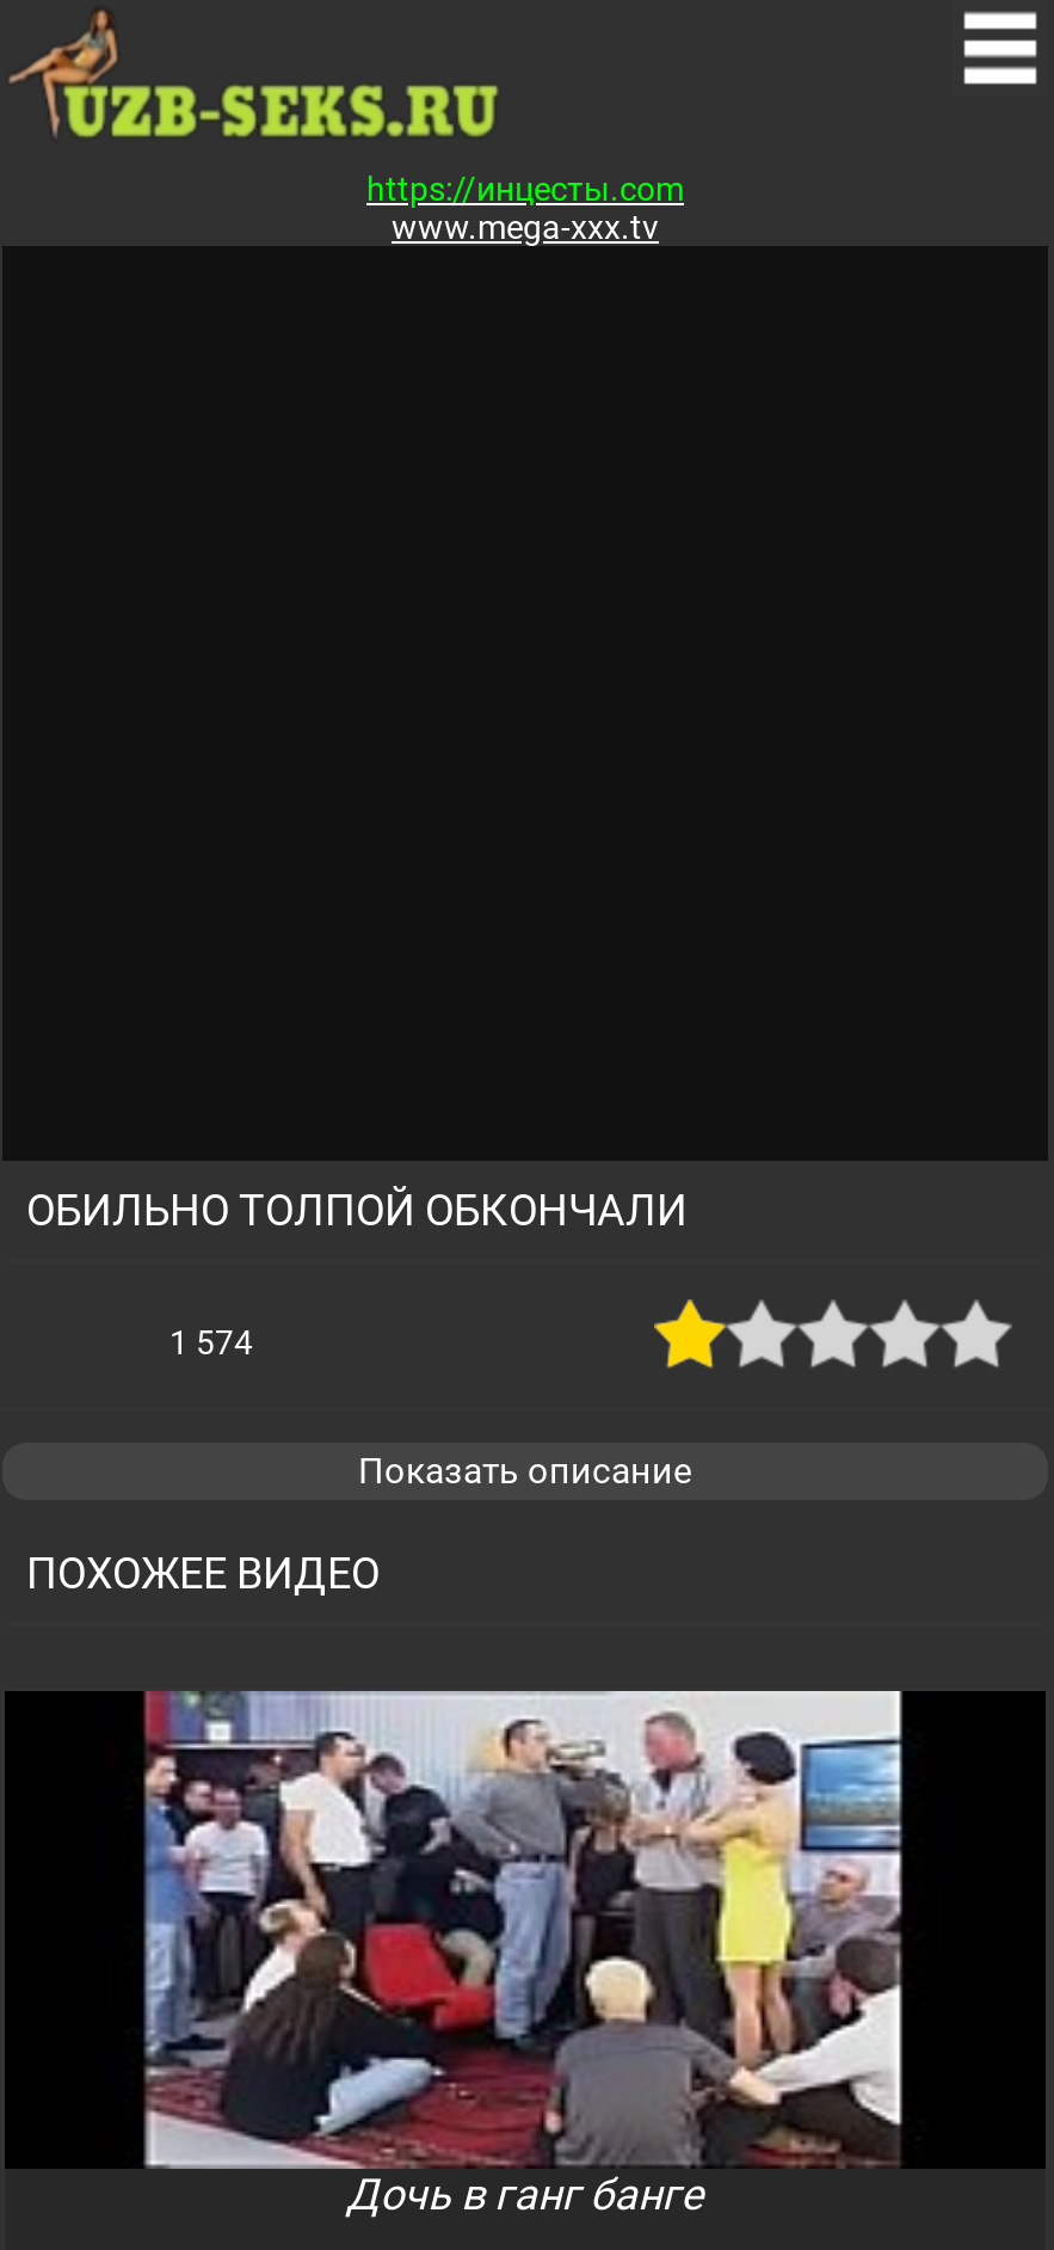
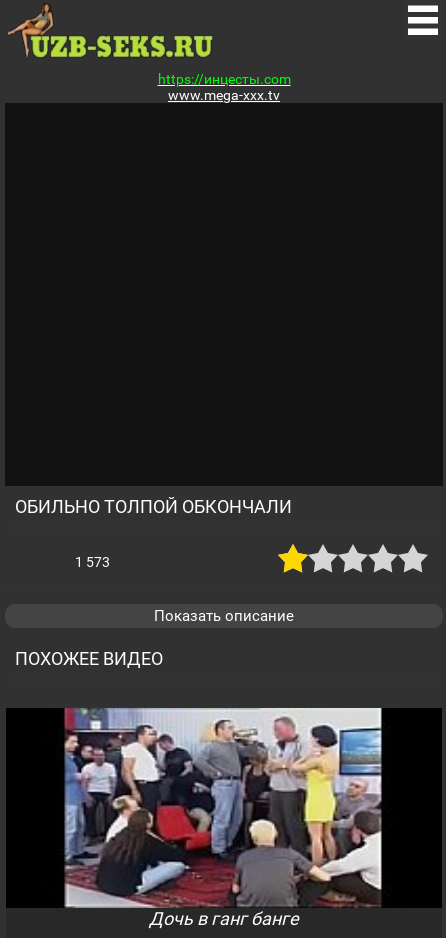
- 1 574
+ 1 573
